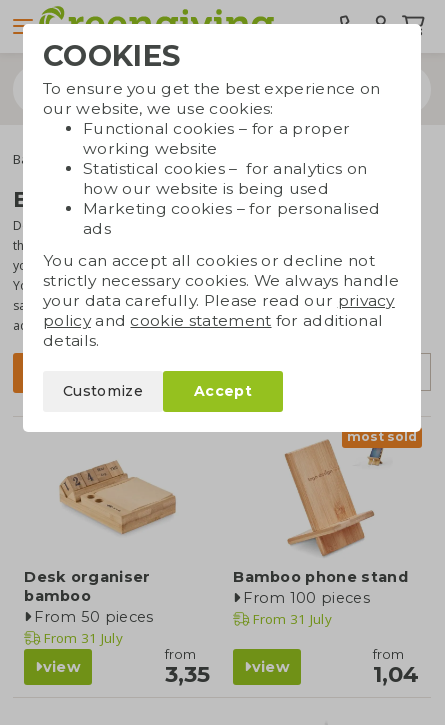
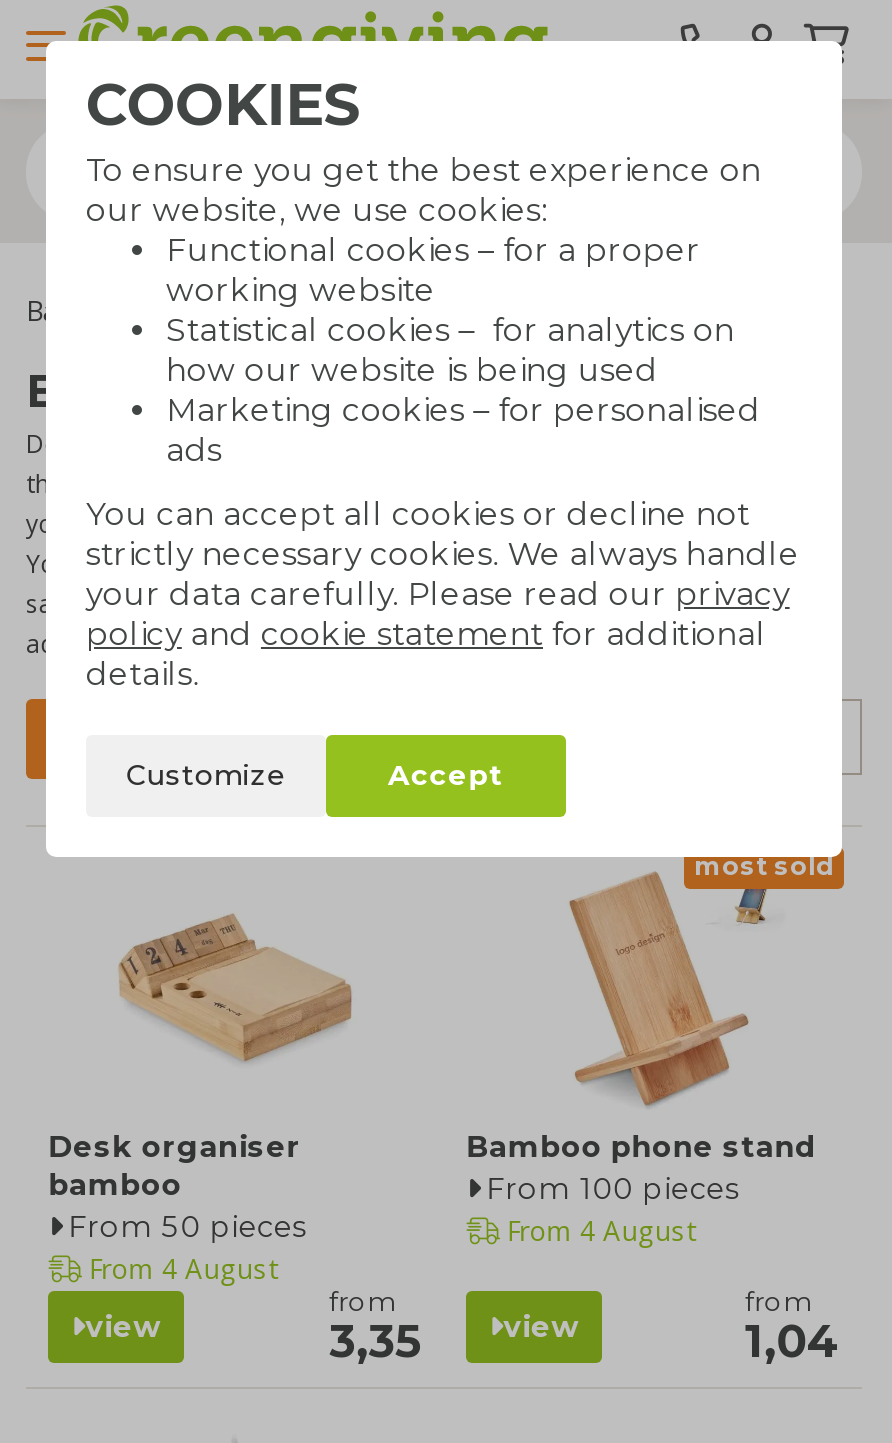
- From 31 July
+ From 4 August

- From 31 July
+ From 4 August
